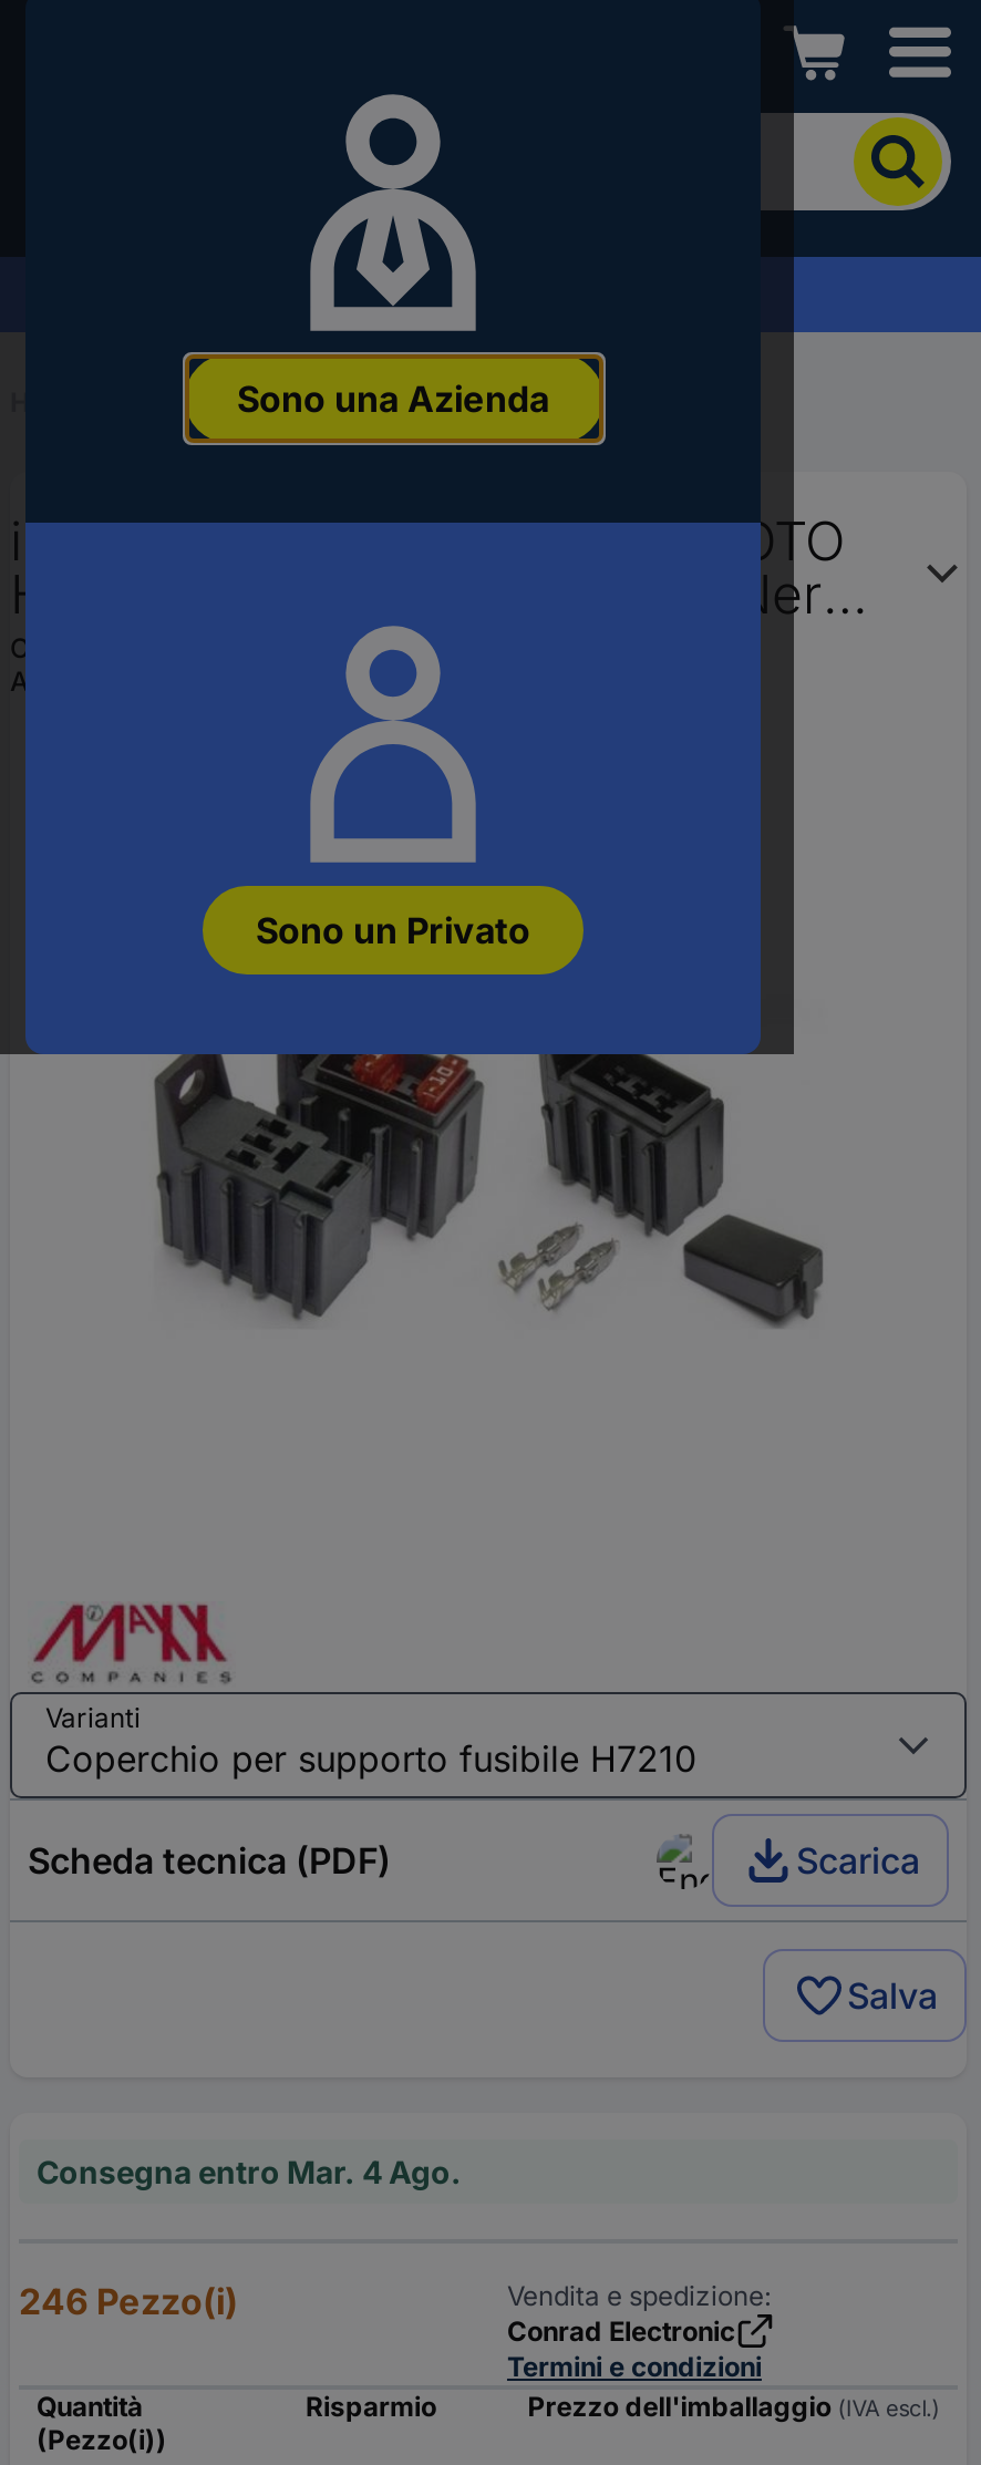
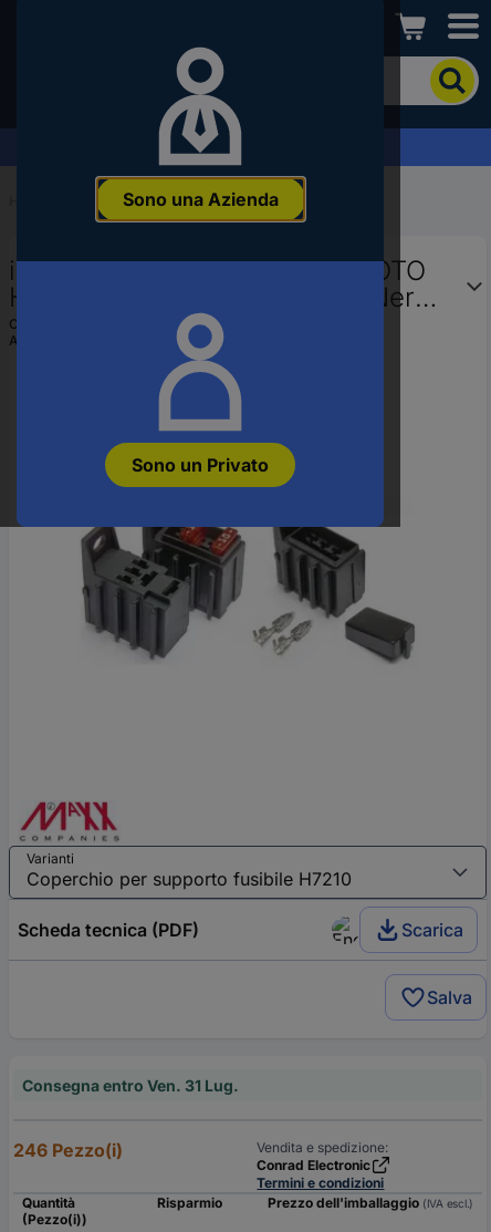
- Consegna entro Mar. 4 Ago.
+ Consegna entro Ven. 31 Lug.
